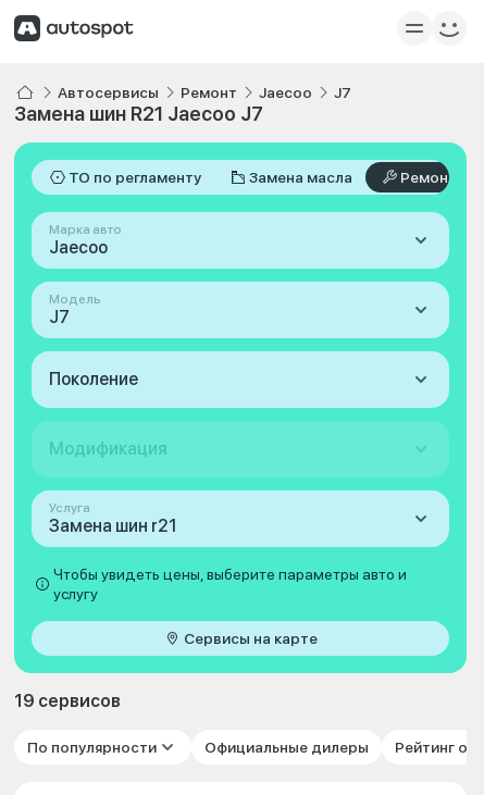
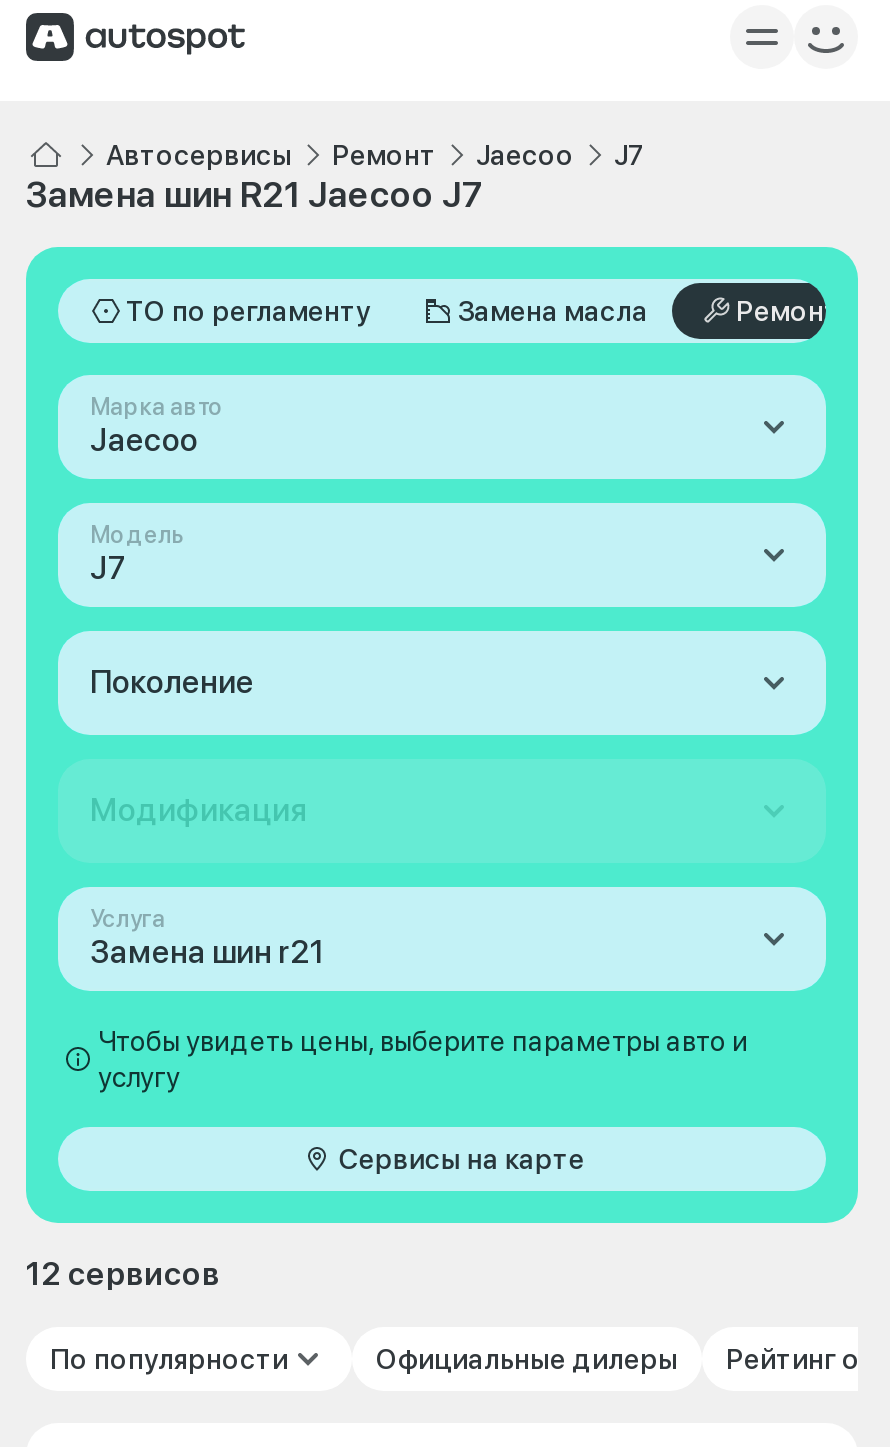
- 19 сервисов
+ 12 сервисов
